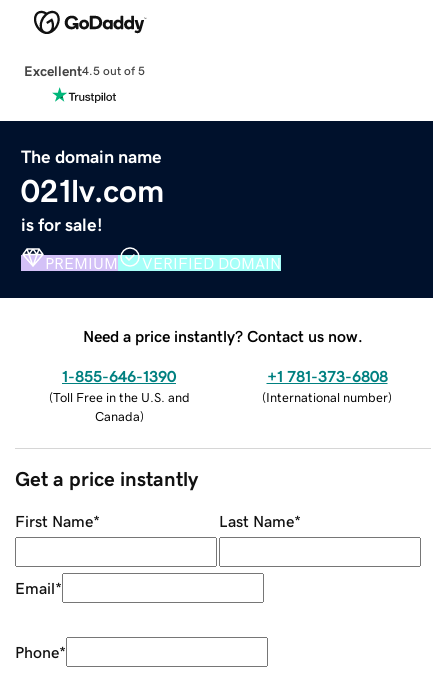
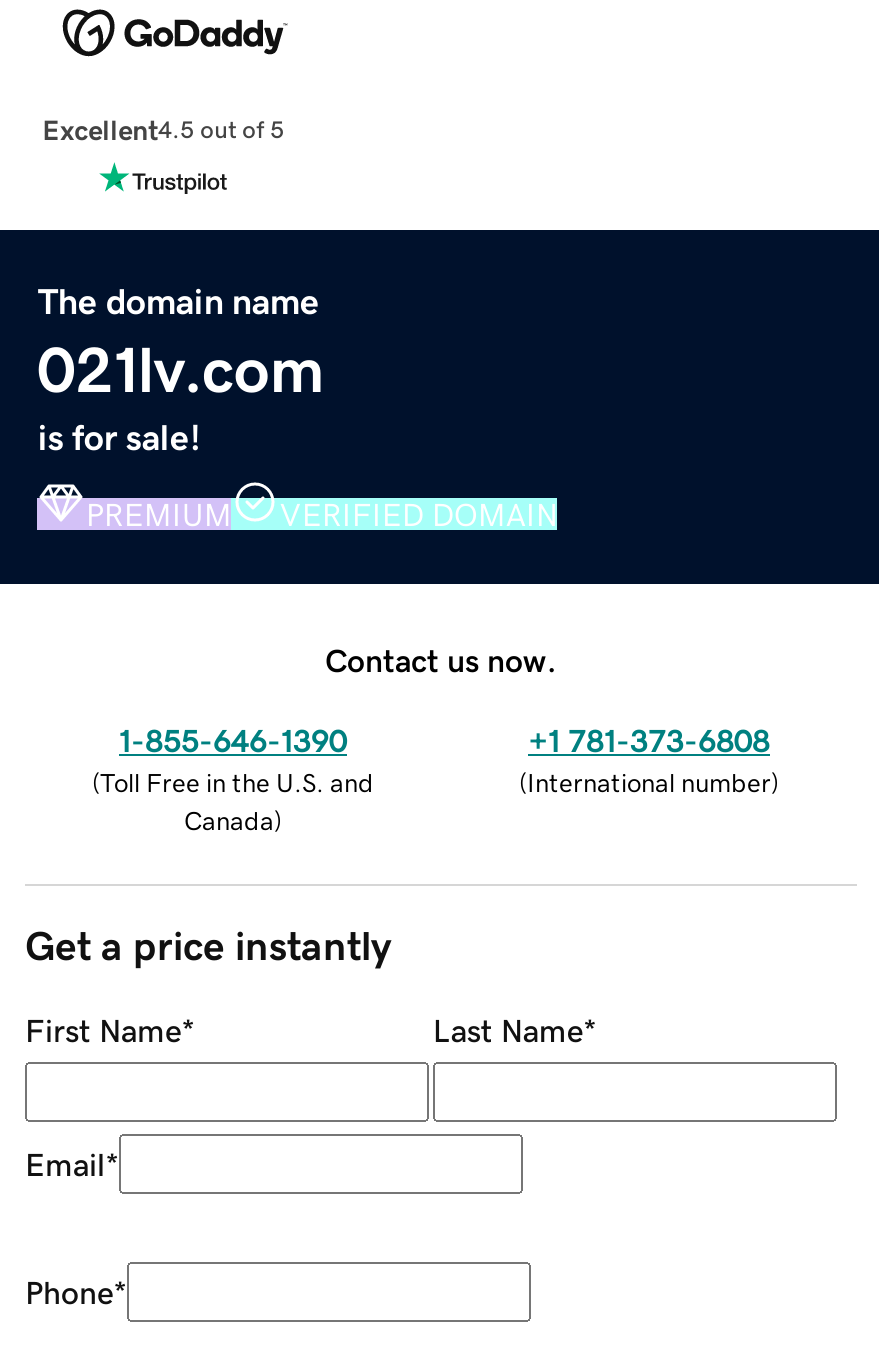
- Need a price instantly? Contact us now.
+ Contact us now.
